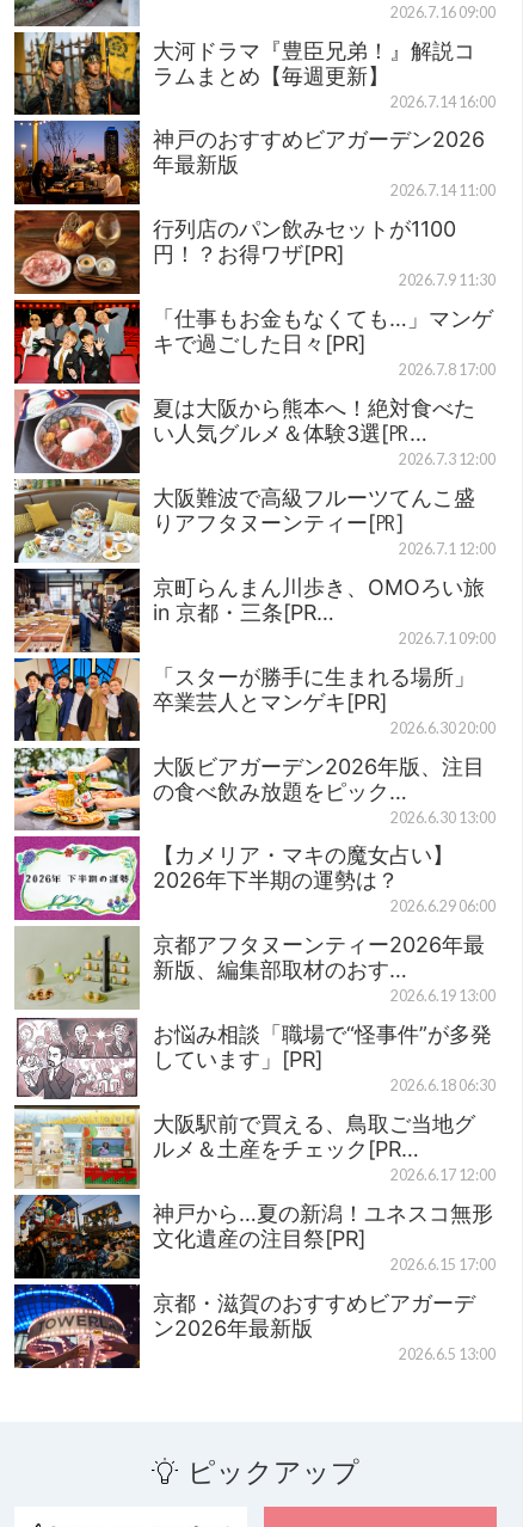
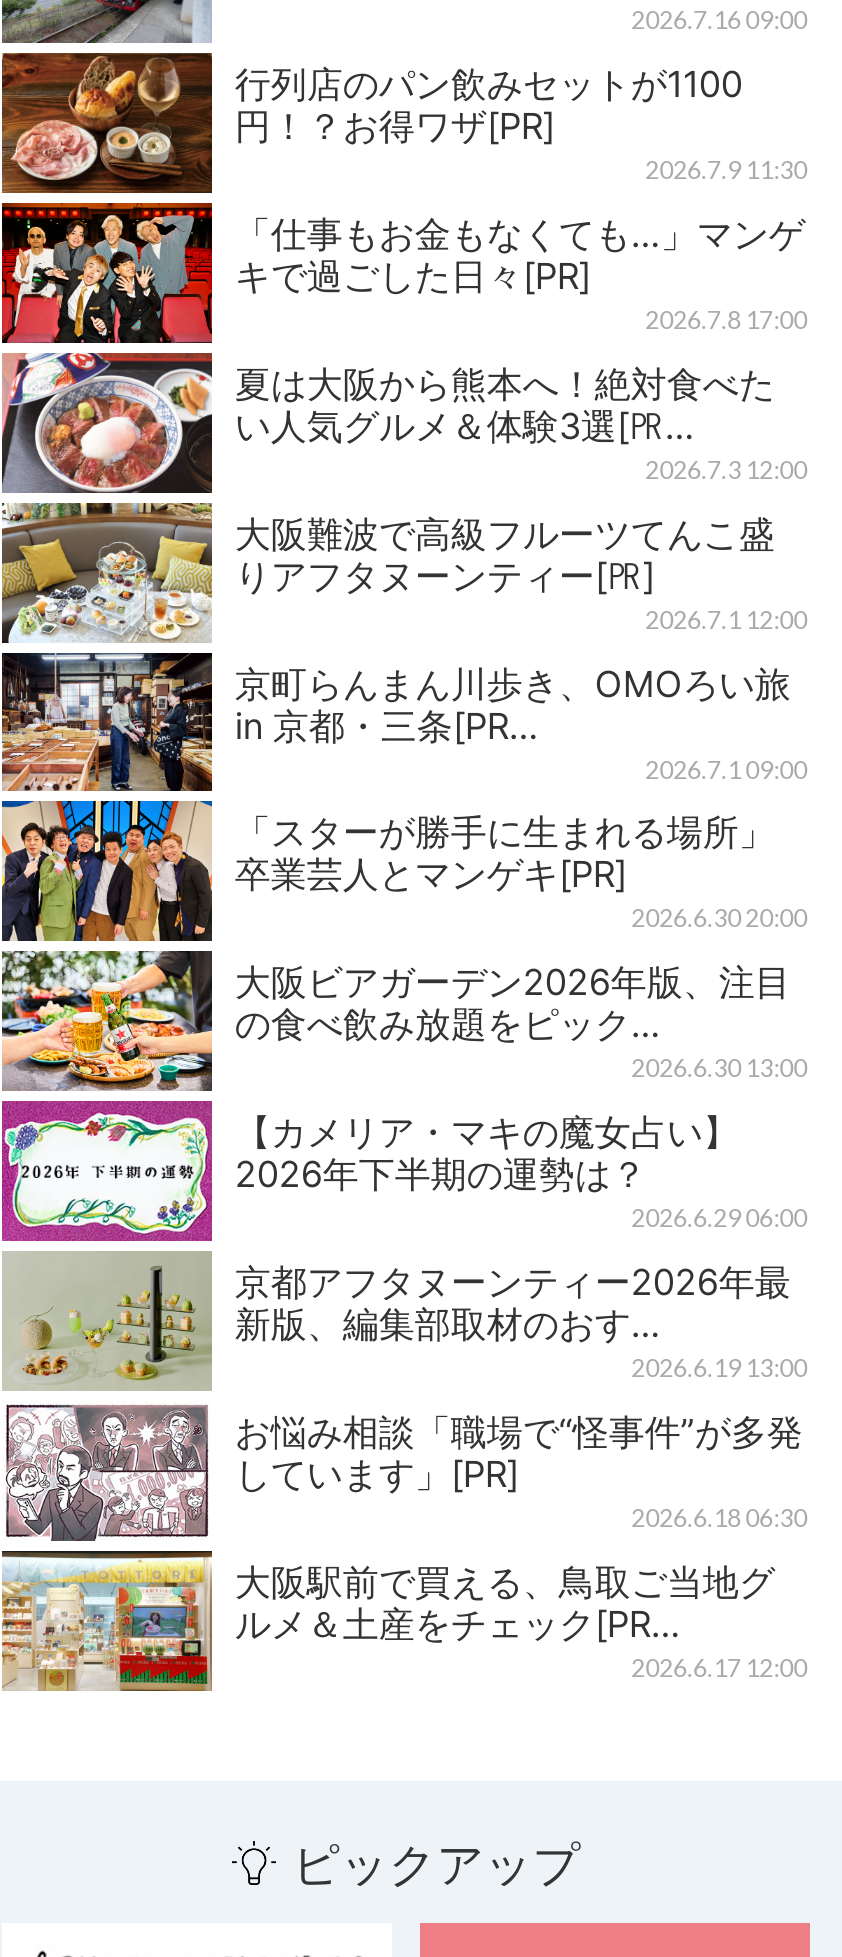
- [image]
- 大河ドラマ『豊臣兄弟！』解説コ
- ラムまとめ【毎週更新】
- 2026.7.14 16:00
- 神戸のおすすめビアガーデン2026
- 年最新版
- 2026.7.14 11:00

- [image]
- 神戸から…夏の新潟！ユネスコ無形
- 文化遺産の注目祭[PR]
- 2026.6.15 17:00
- 京都・滋賀のおすすめビアガーデ
- ン2026年最新版
- 2026.6.5 13:00
